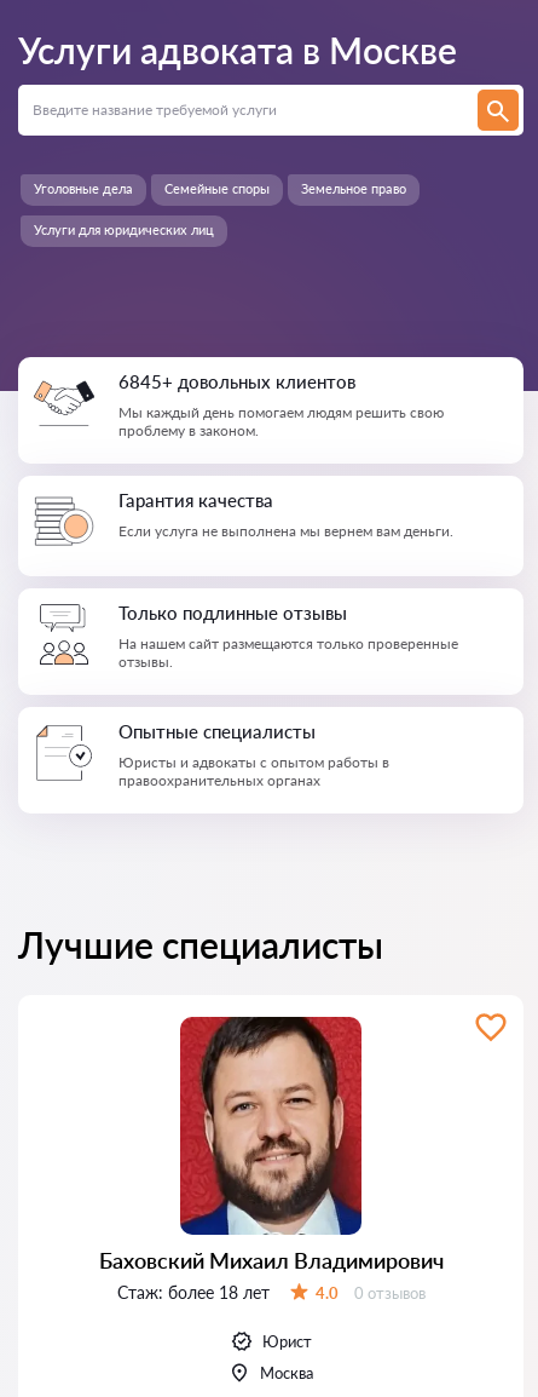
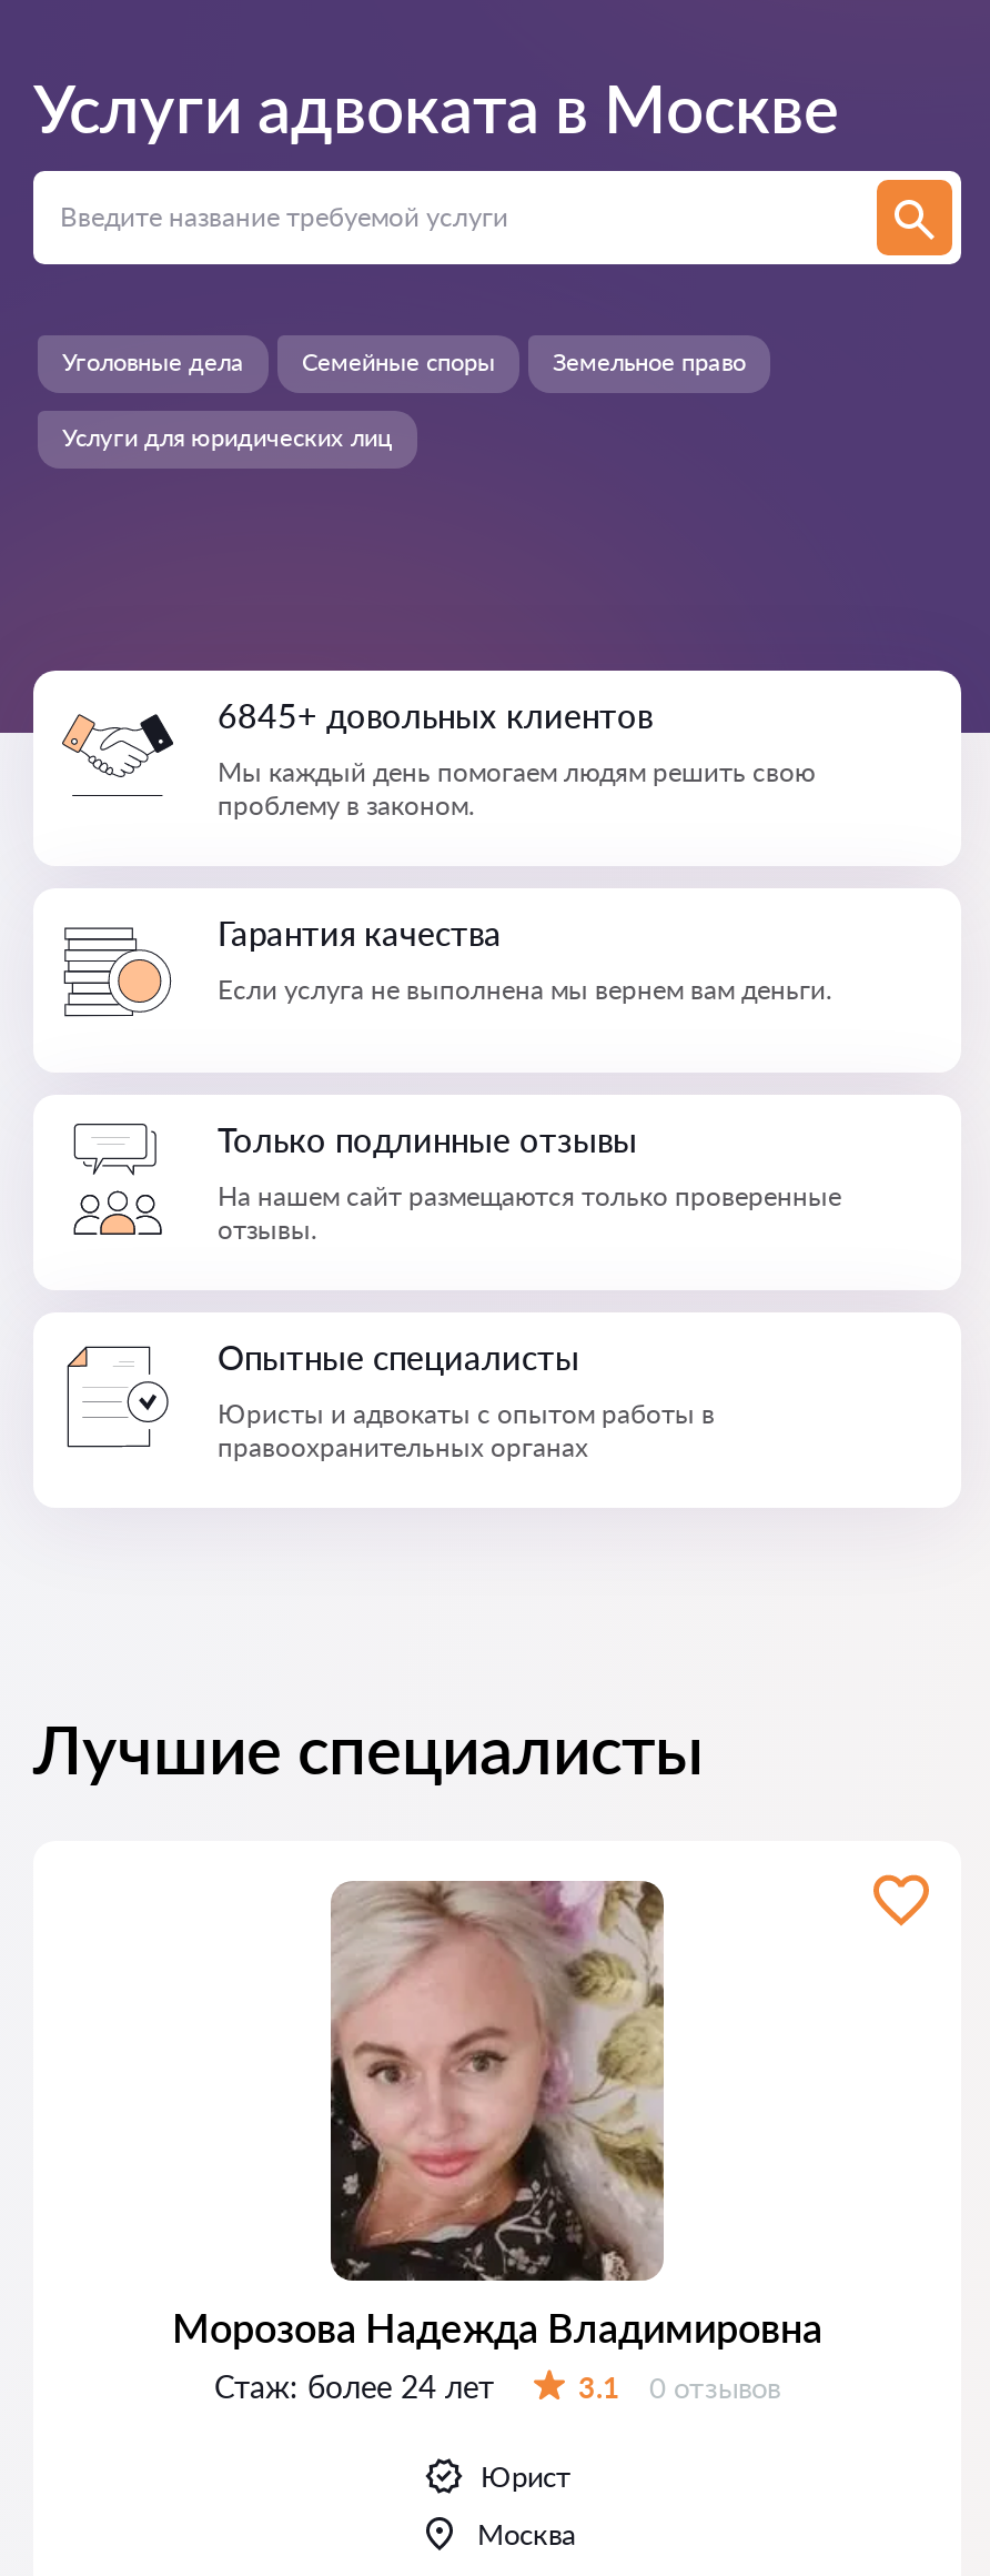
- [image]
- Баховский Михаил Владимирович
- Стаж: более 18 лет
+ [image]
+ Морозова Надежда Владимировна
+ Стаж: более 24 лет

- 4.0
+ 3.1
